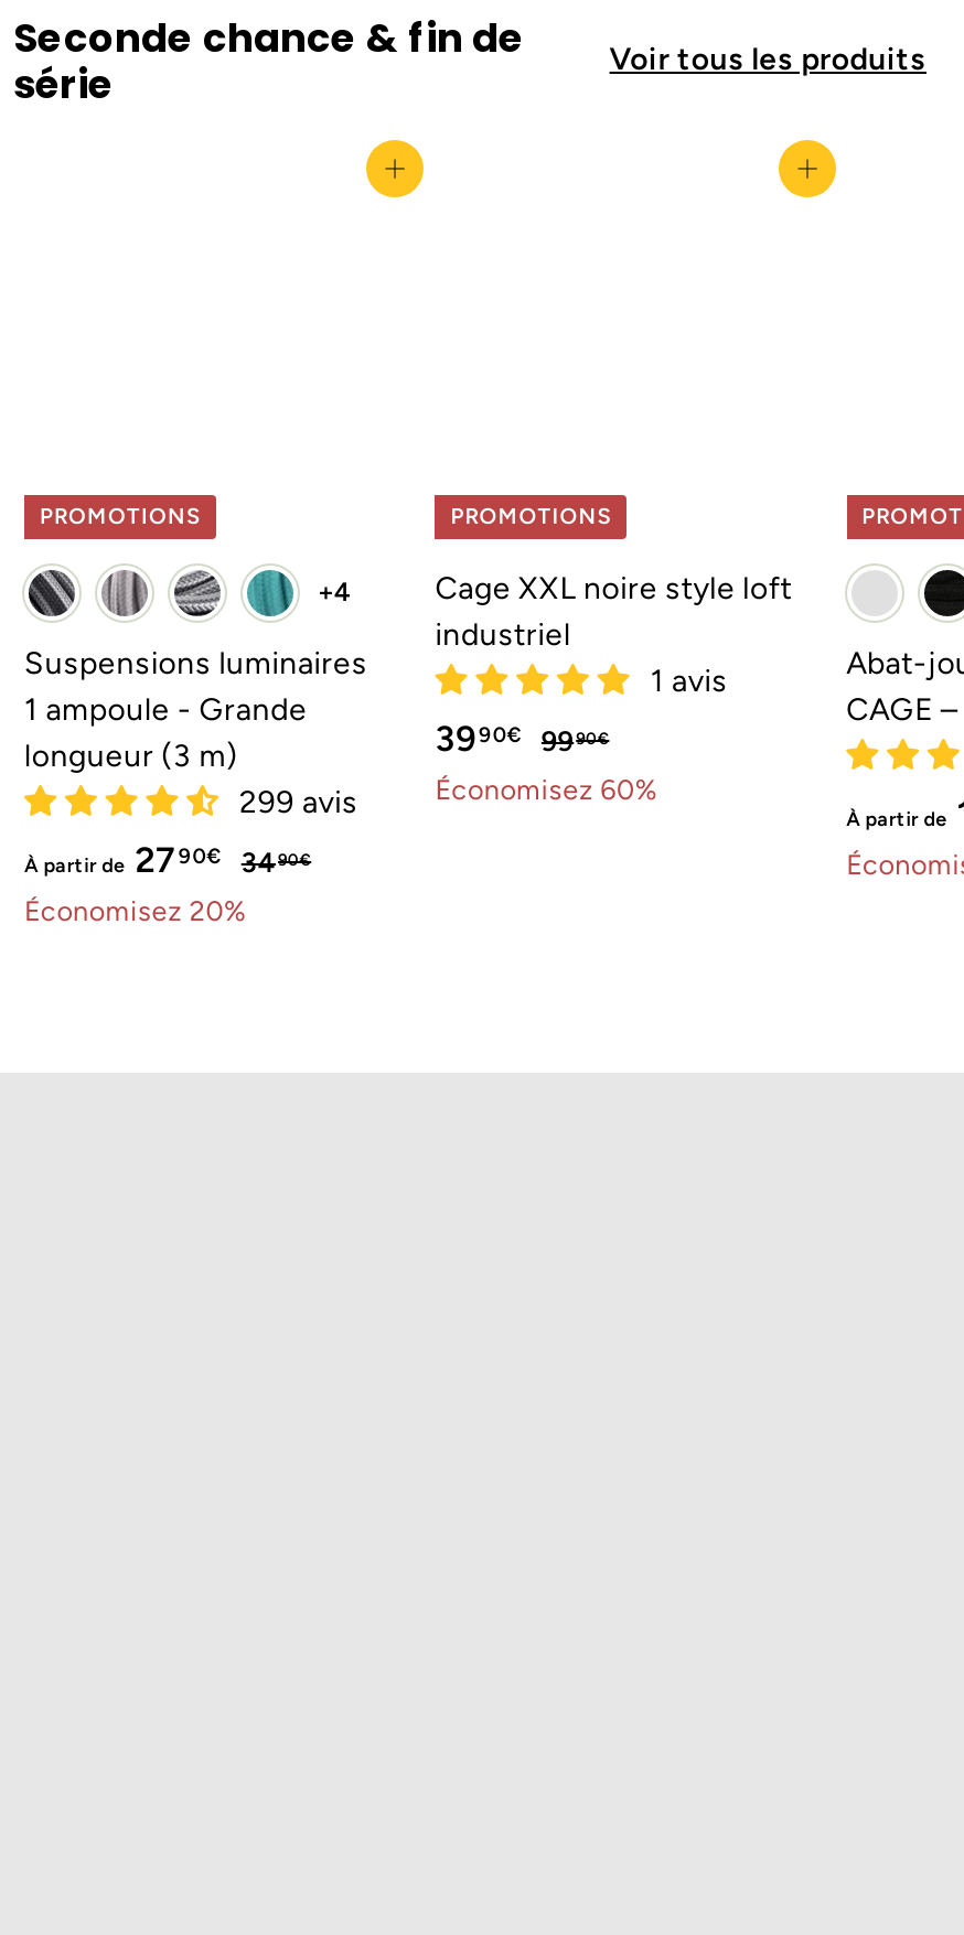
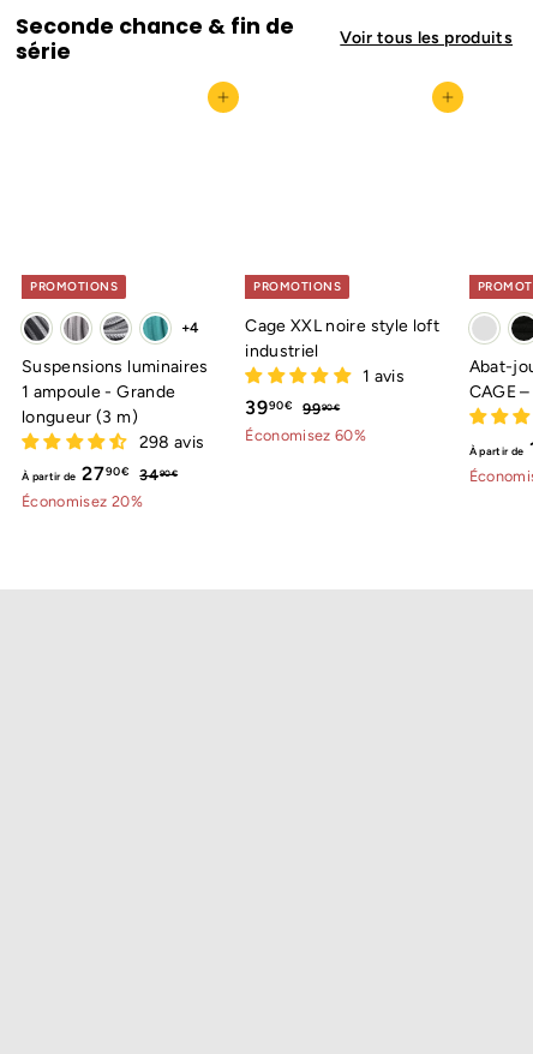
- 299 avis
+ 298 avis
